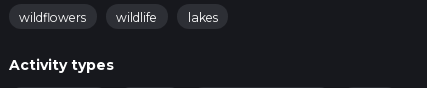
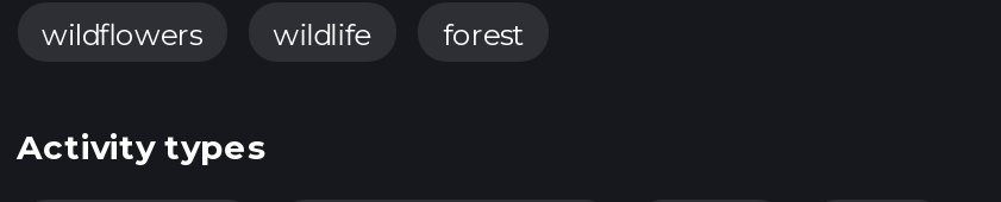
- lakes
+ forest
